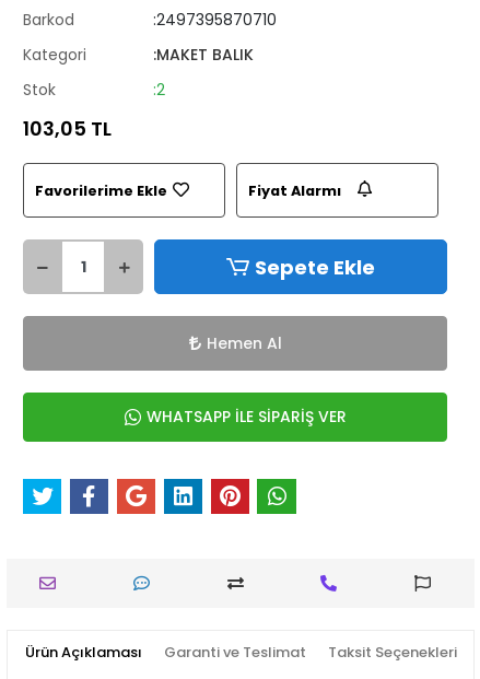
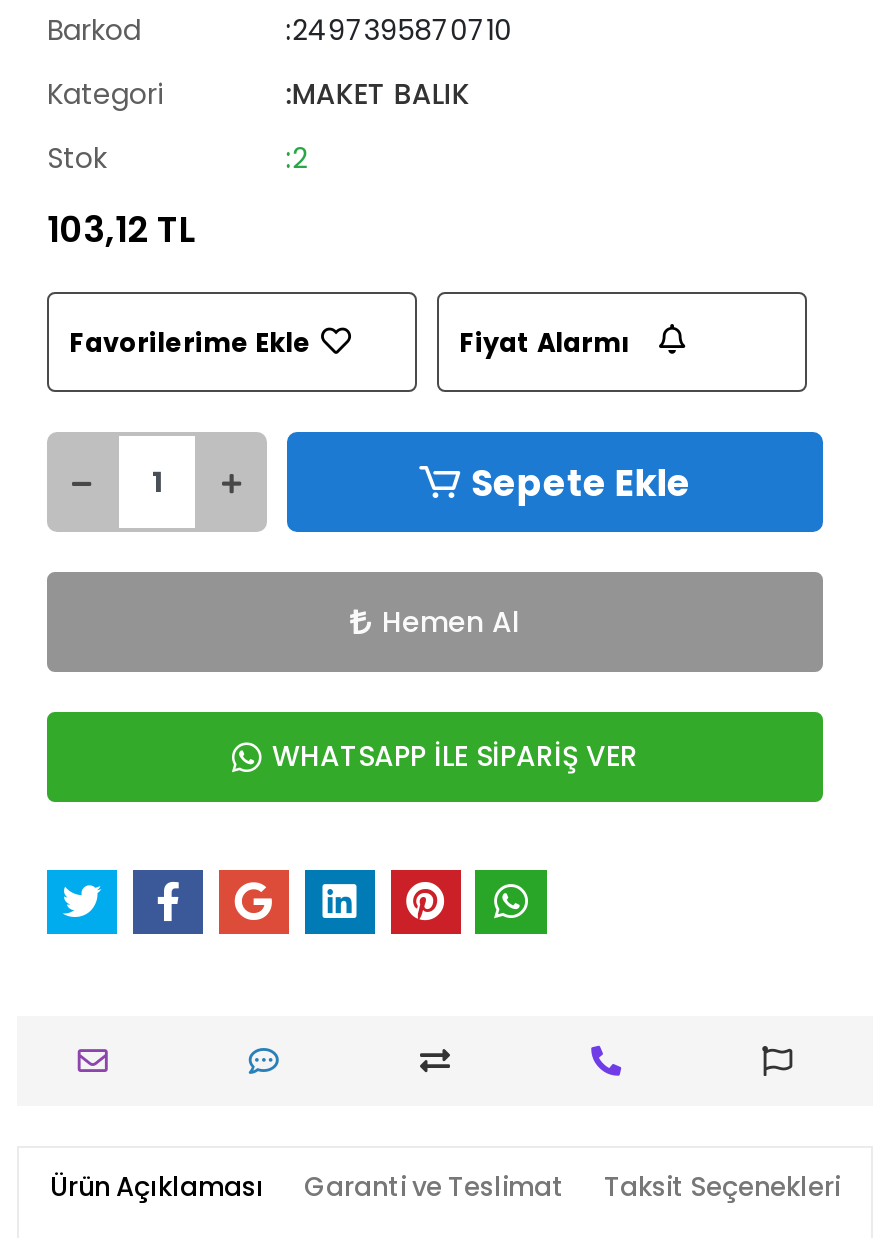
- 103,05 TL
+ 103,12 TL
